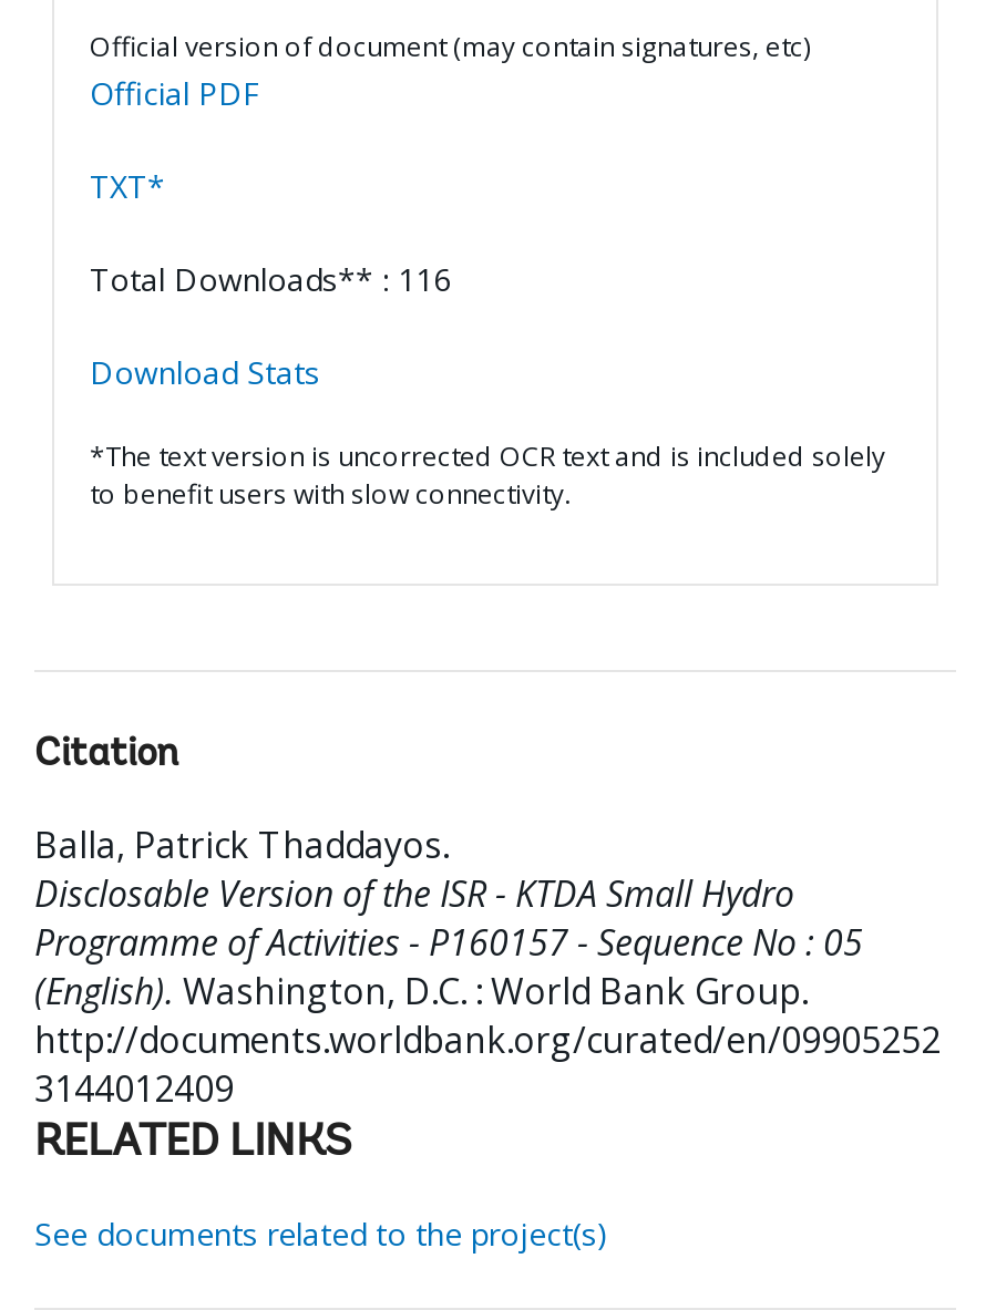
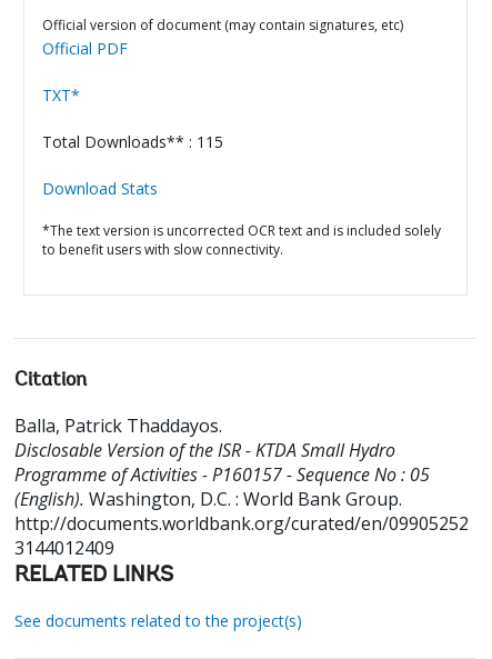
- Total Downloads** : 116
+ Total Downloads** : 115
